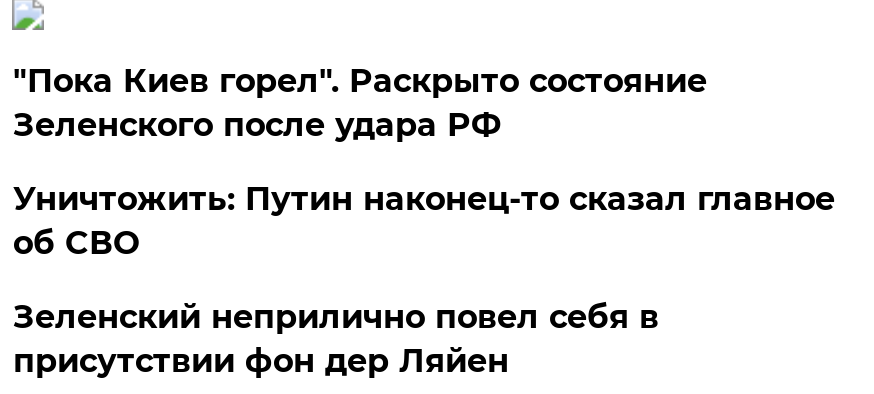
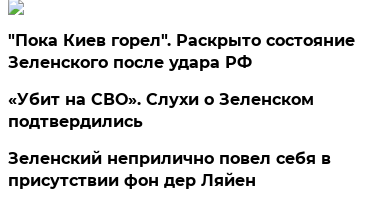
- Уничтожить: Путин наконец-то сказал главное
- об СВО
+ «Убит на СВО». Слухи о Зеленском
+ подтвердились
